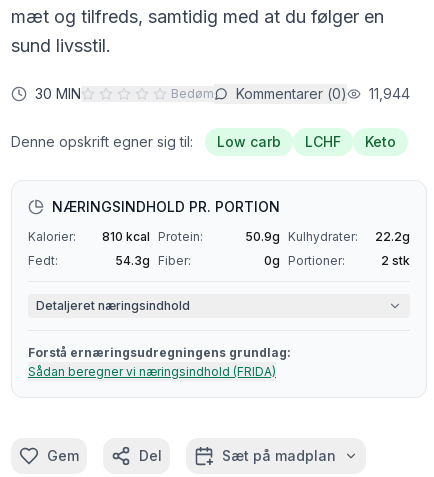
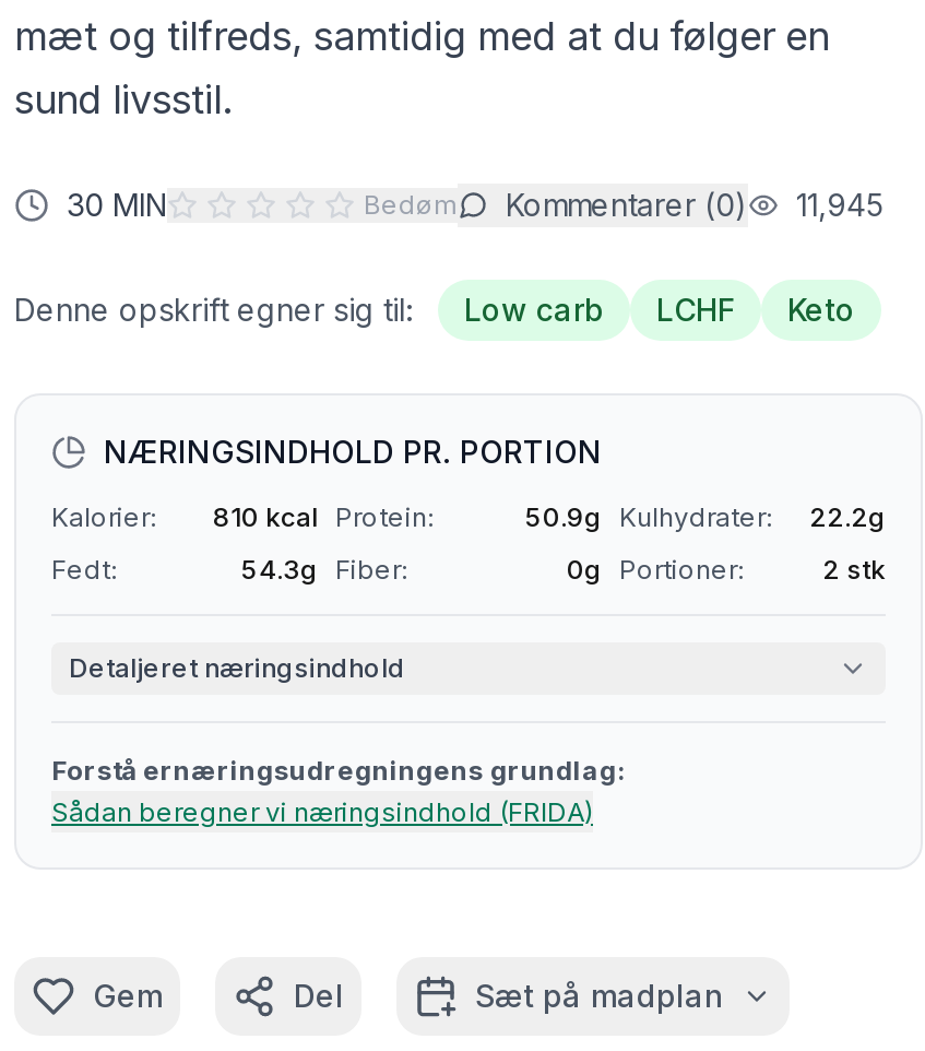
- Bedøm Kommentarer (0) 11,944
+ Bedøm Kommentarer (0) 11,945
